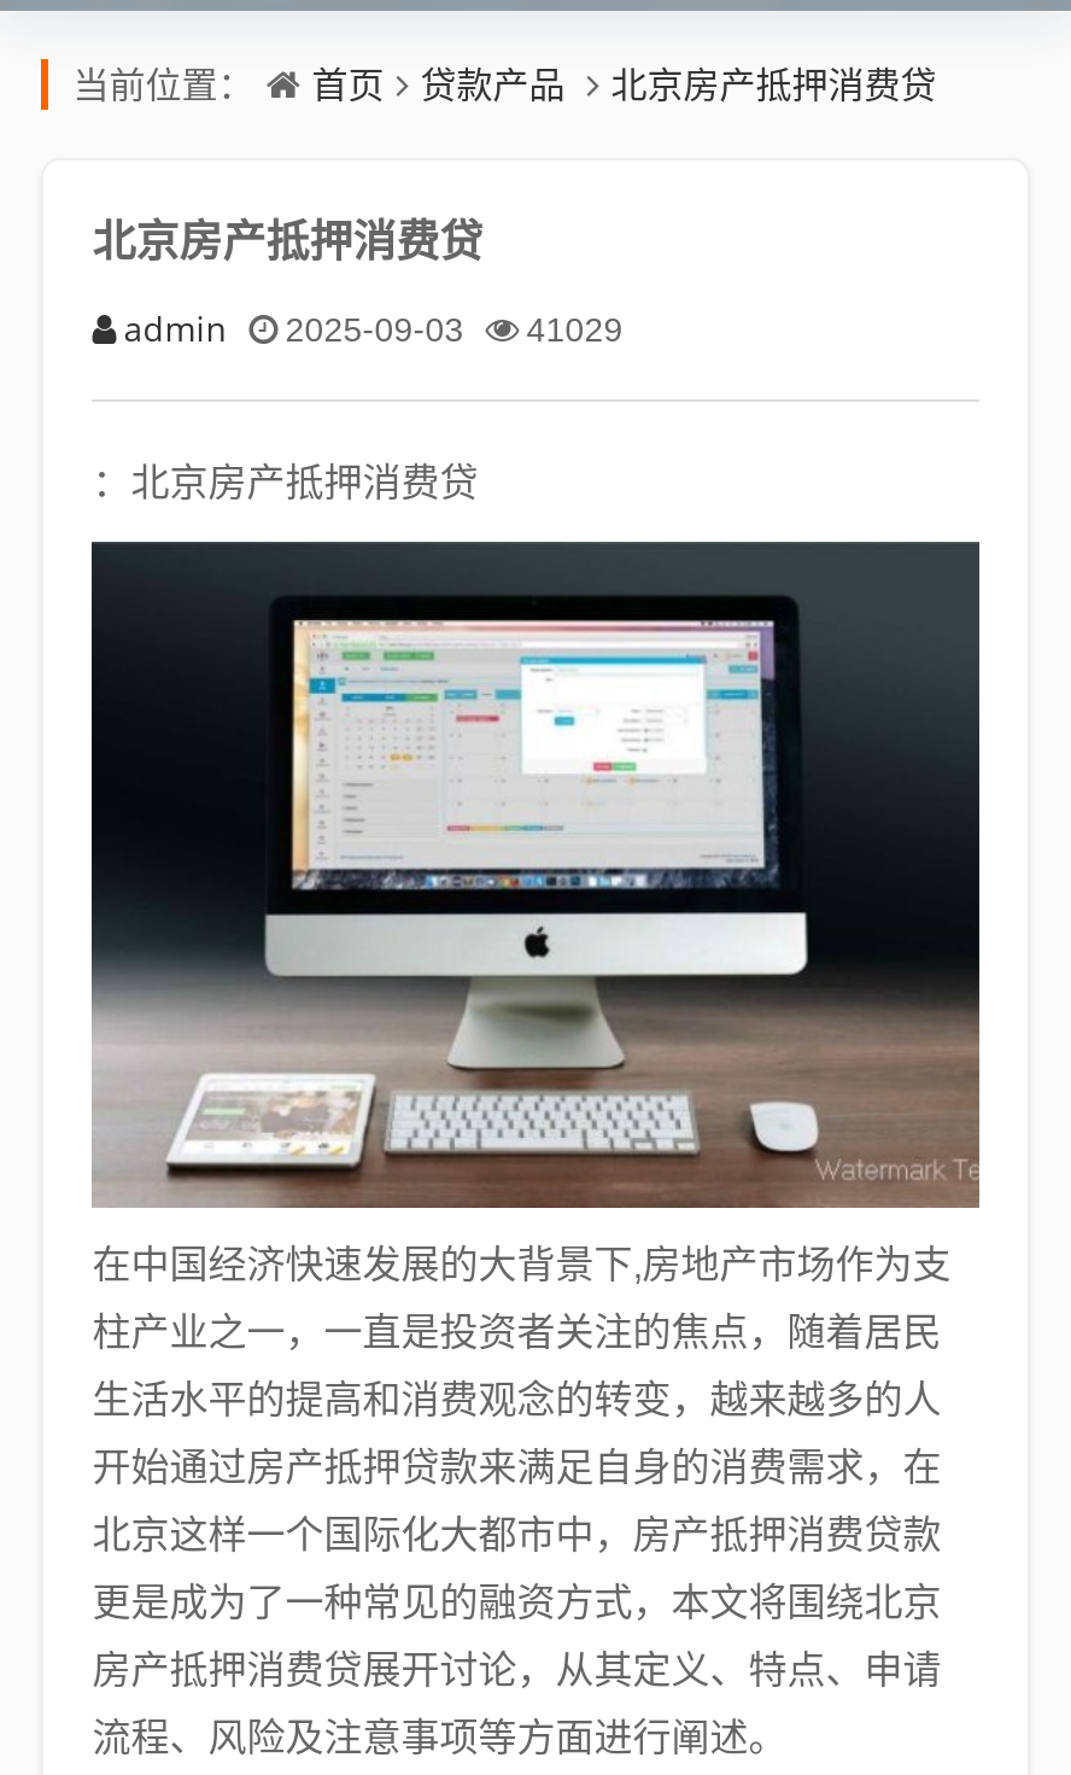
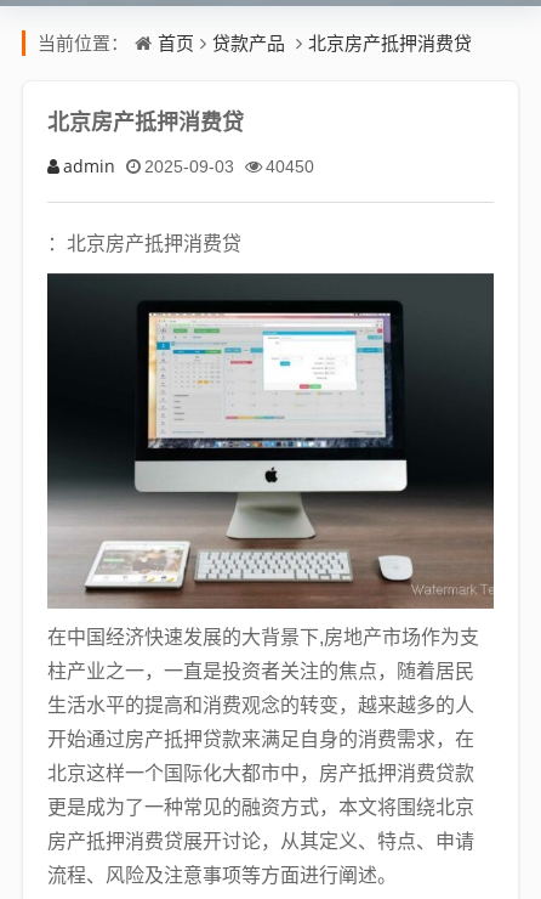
- admin 2025-09-03 41029
+ admin 2025-09-03 40450
